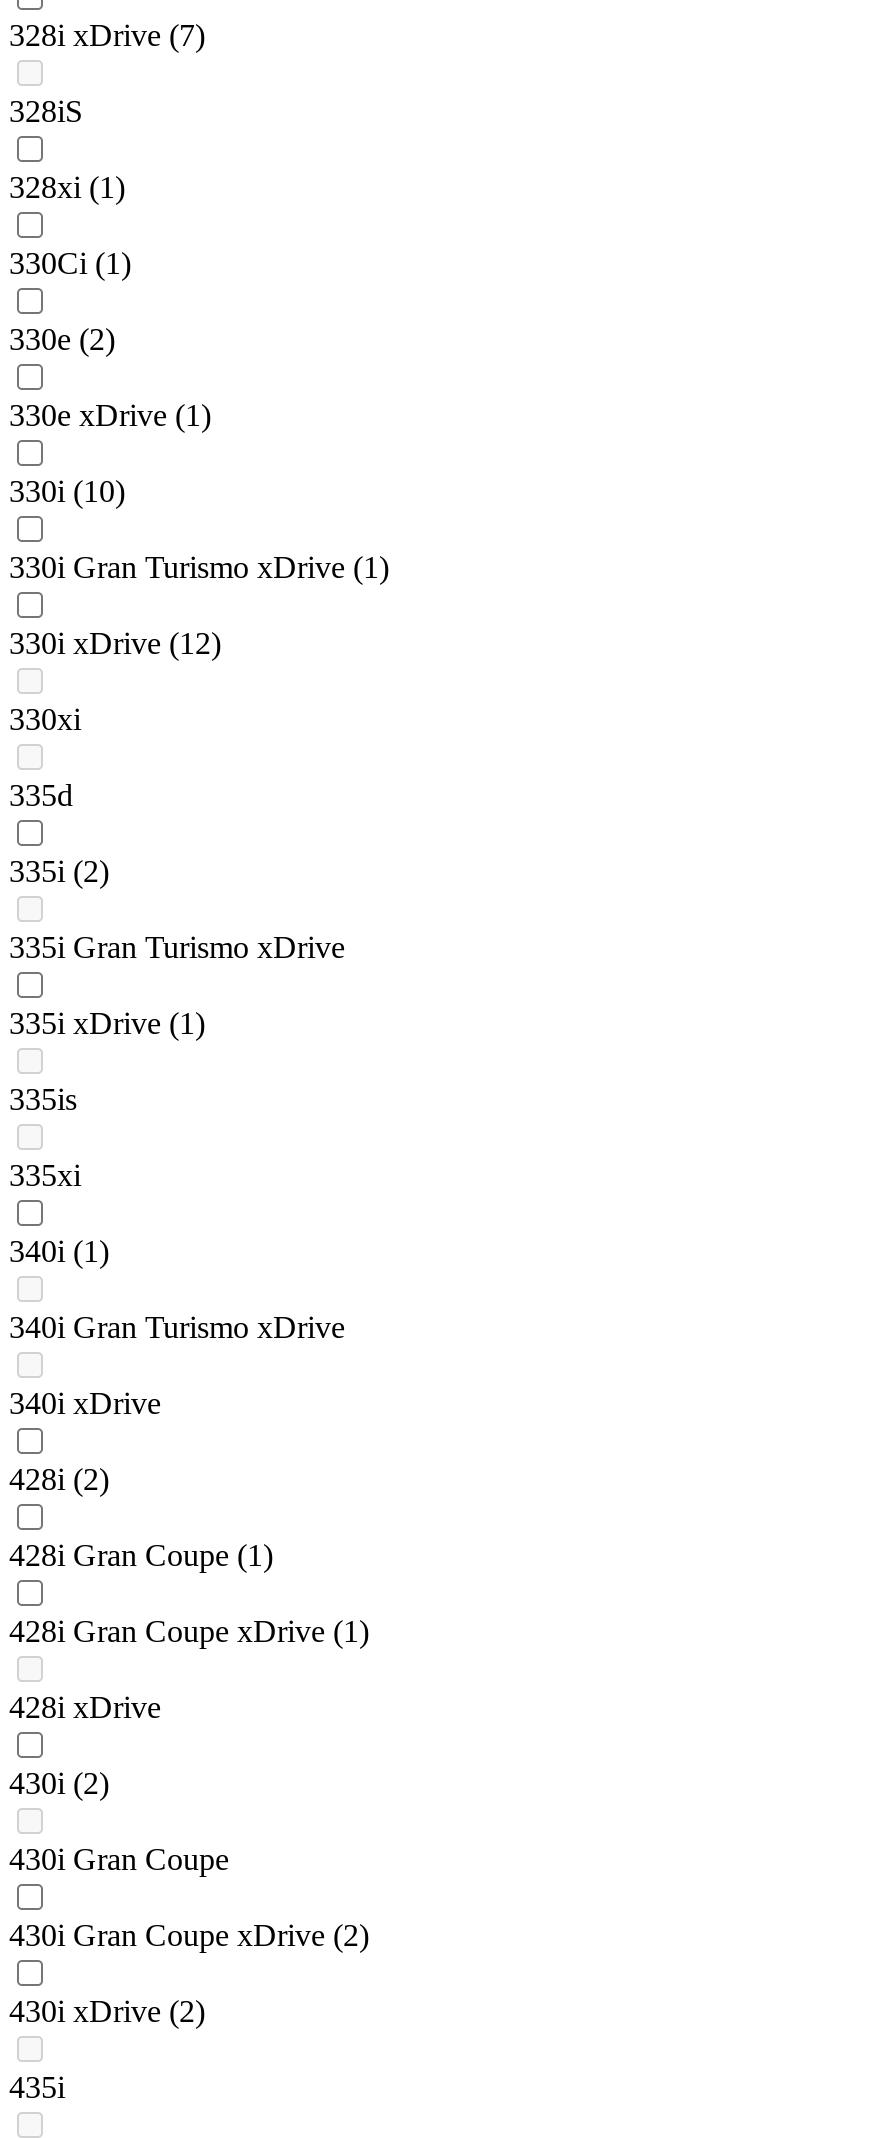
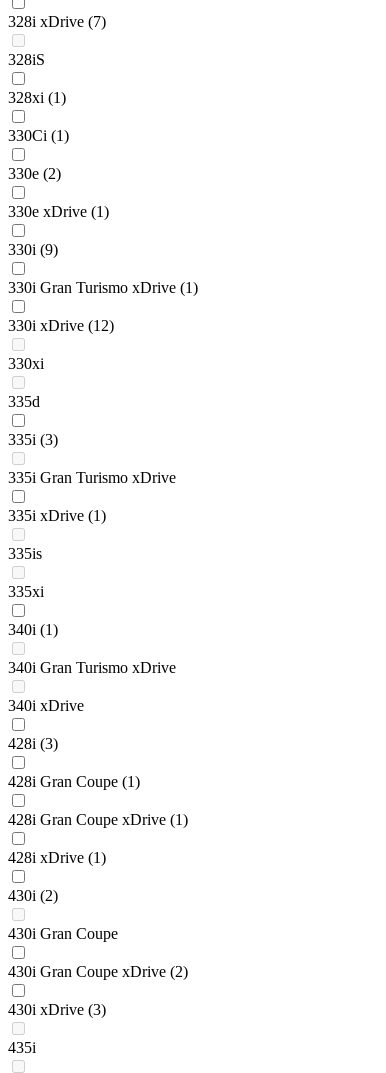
- 330i (10)
+ 330i (9)

- 335i (2)
+ 335i (3)

- 428i (2)
+ 428i (3)

- 428i xDrive
+ 428i xDrive (1)

- 430i xDrive (2)
+ 430i xDrive (3)
